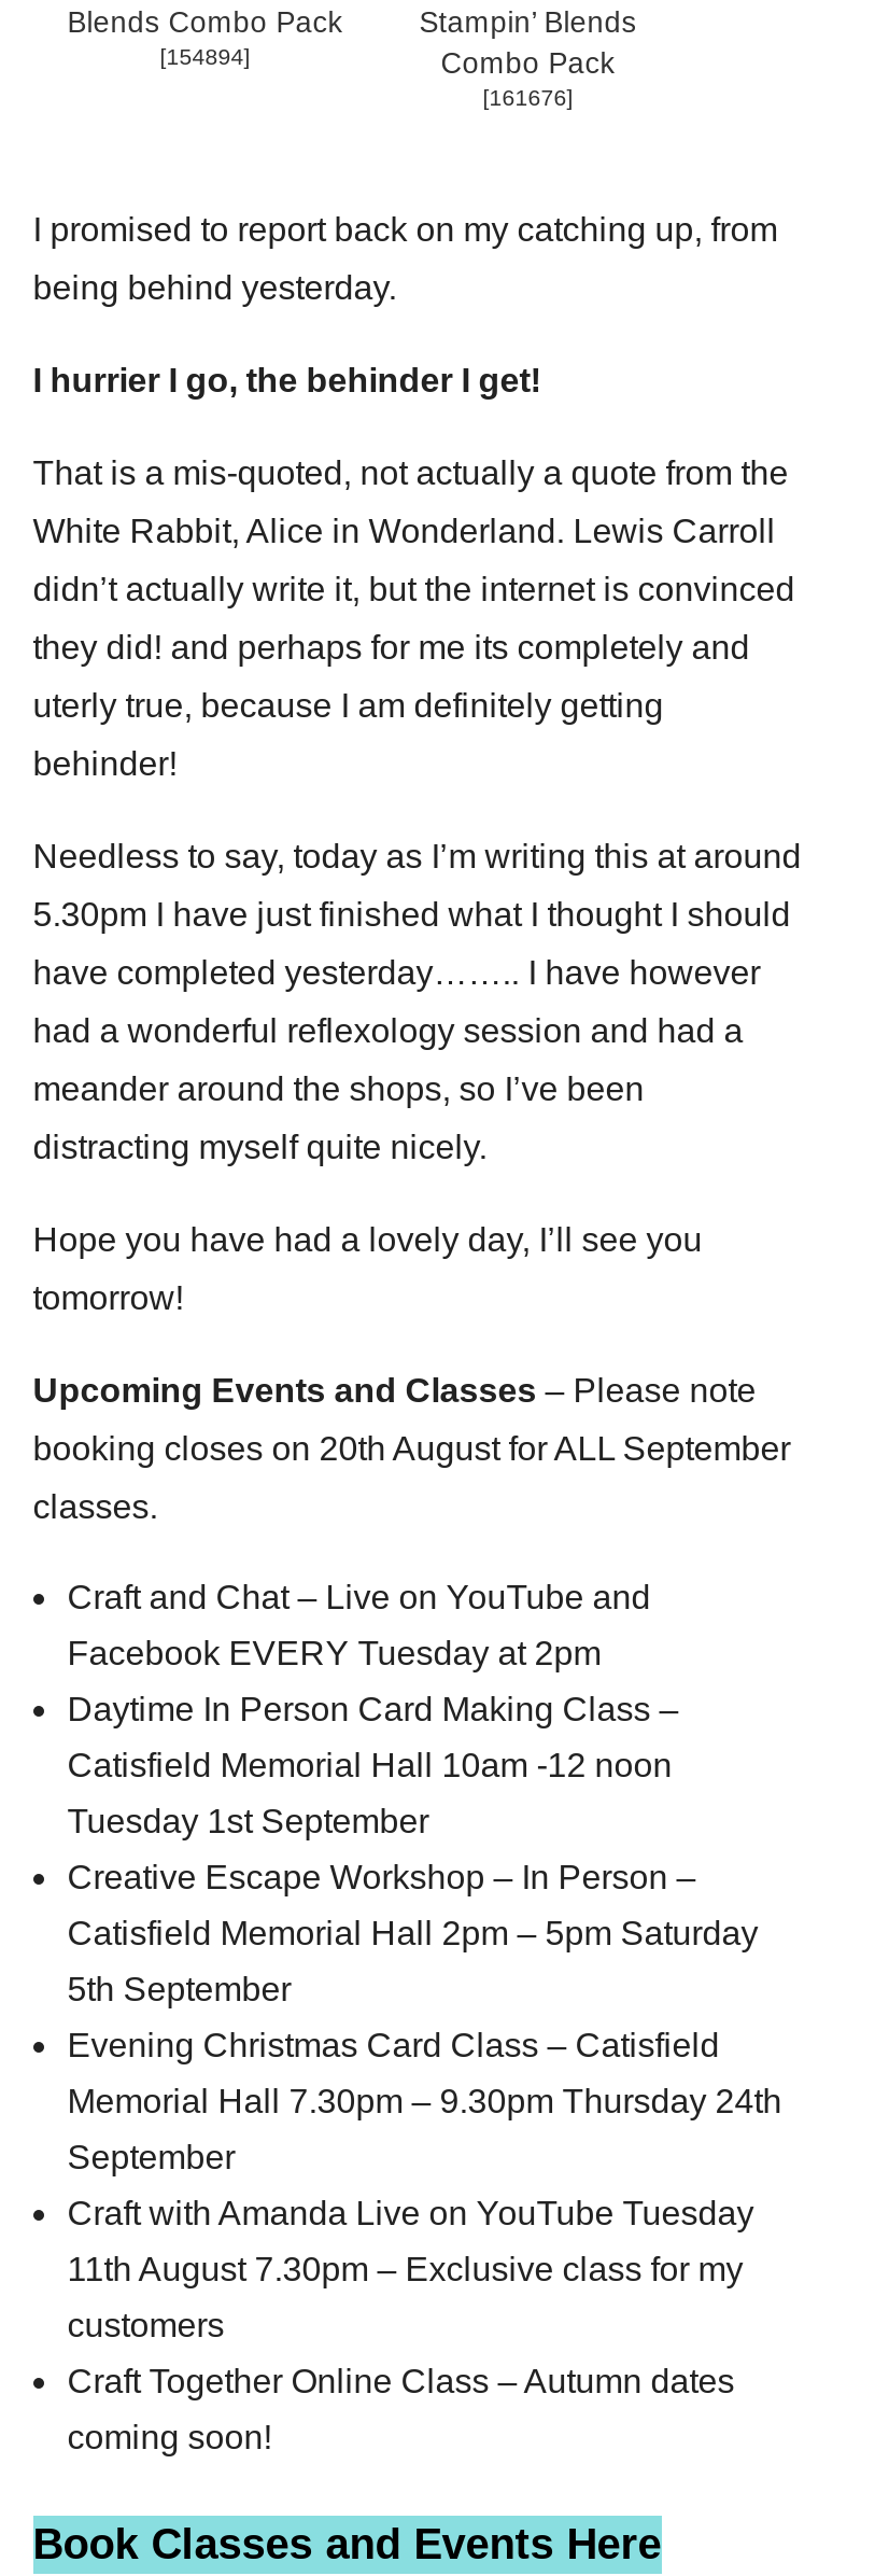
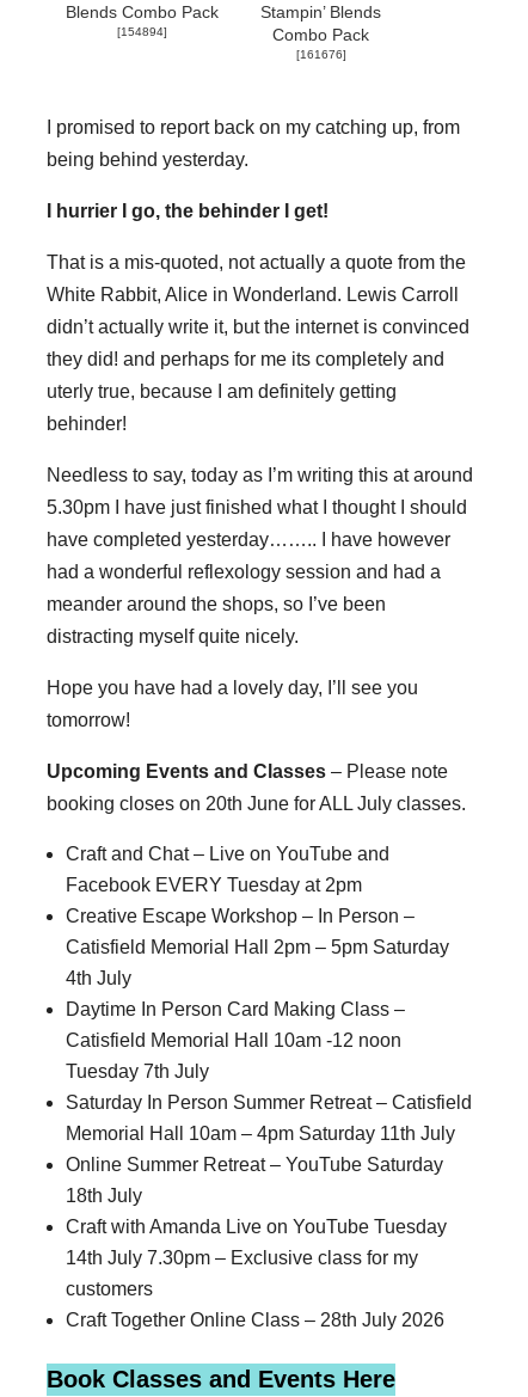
- booking closes on 20th August for ALL September
- classes.
+ booking closes on 20th June for ALL July classes.

moved down: Daytime In Person Card Making Class – | Catisfield Memorial Hall 10am -12 noon

- Tuesday 1st September

moved up: Creative Escape Workshop – In Person – | Catisfield Memorial Hall 2pm – 5pm Saturday

- 5th September
- Evening Christmas Card Class – Catisfield
- Memorial Hall 7.30pm – 9.30pm Thursday 24th
- September
+ 4th July
+ Tuesday 7th July
+ Saturday In Person Summer Retreat – Catisfield
+ Memorial Hall 10am – 4pm Saturday 11th July
+ Online Summer Retreat – YouTube Saturday
+ 18th July

- 11th August 7.30pm – Exclusive class for my
+ 14th July 7.30pm – Exclusive class for my

- Craft Together Online Class – Autumn dates
- coming soon!
+ Craft Together Online Class – 28th July 2026
